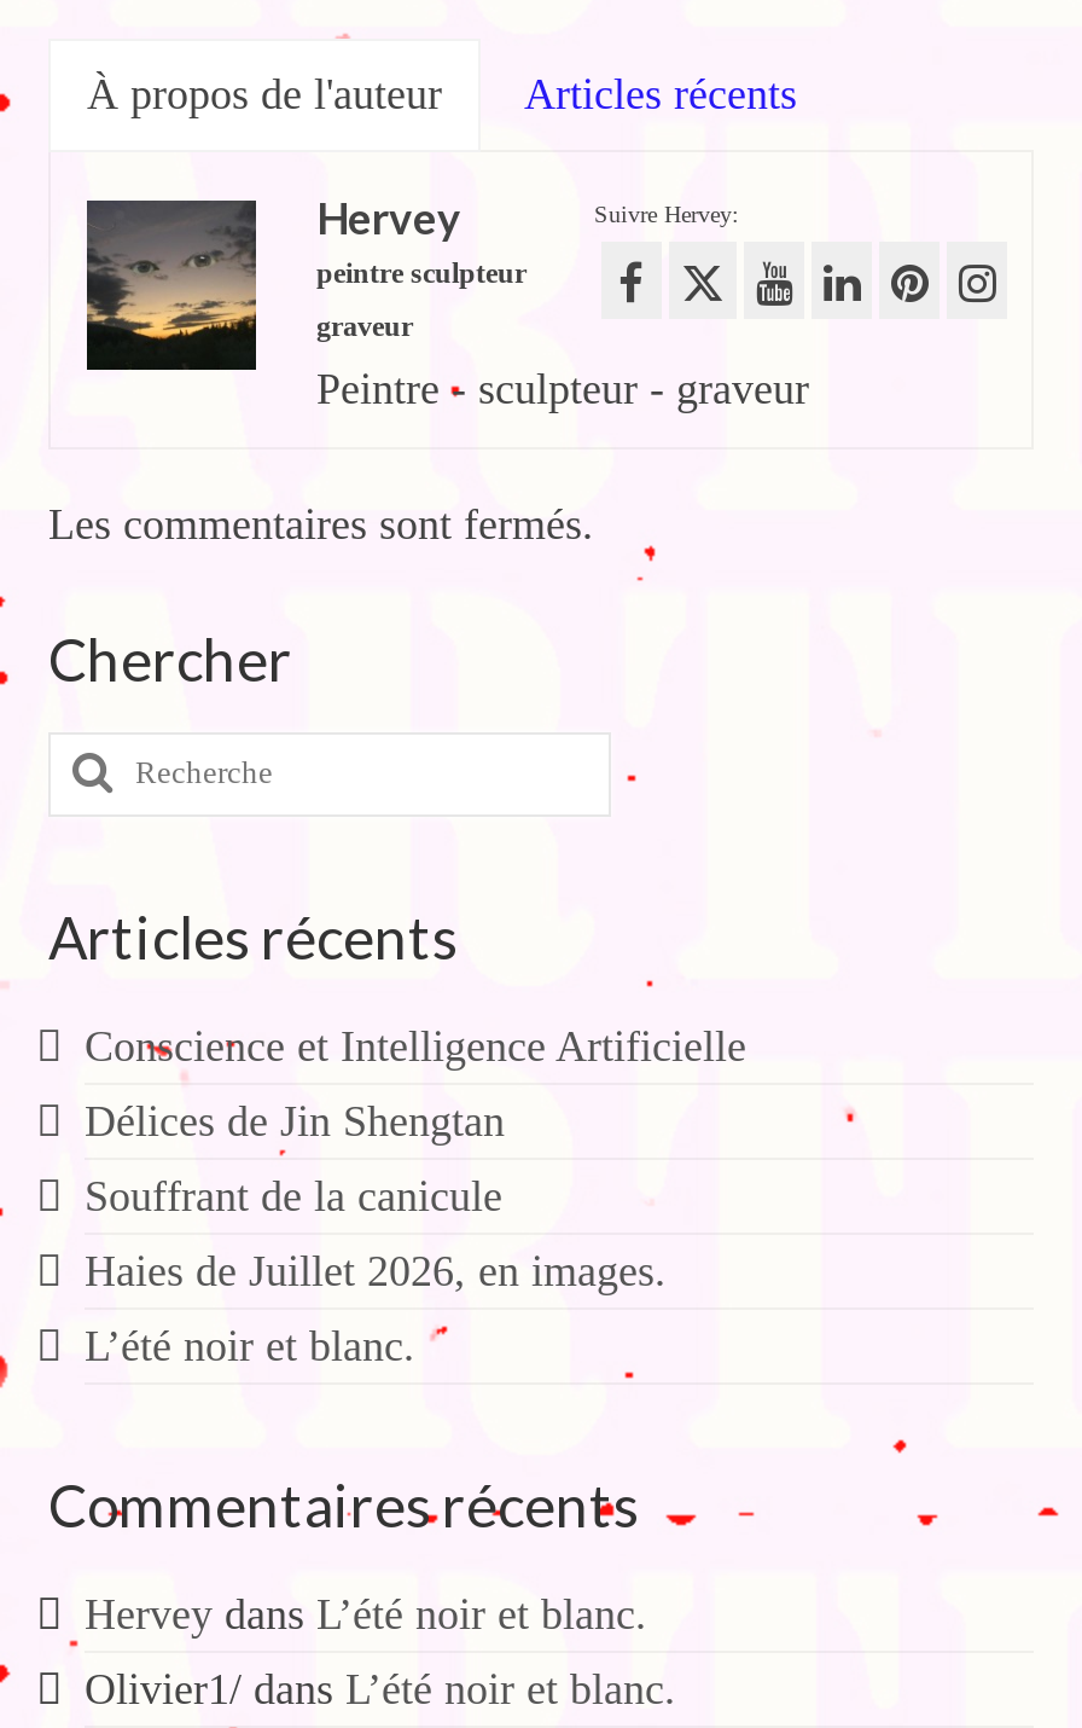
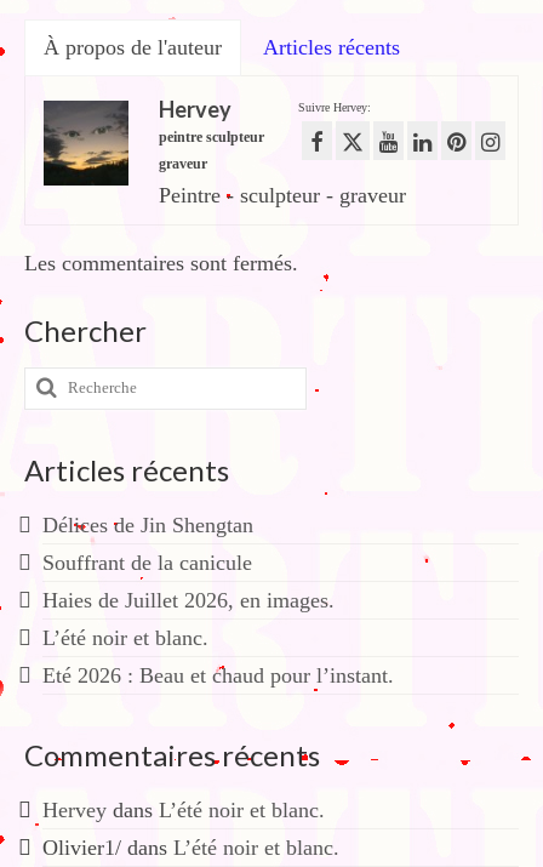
- Conscience et Intelligence Artificielle

moved up: Délices de Jin Shengtan | Souffrant de la canicule | Haies de Juillet 2026, en images. | L’été noir et blanc.

+ Eté 2026 : Beau et chaud pour l’instant.
